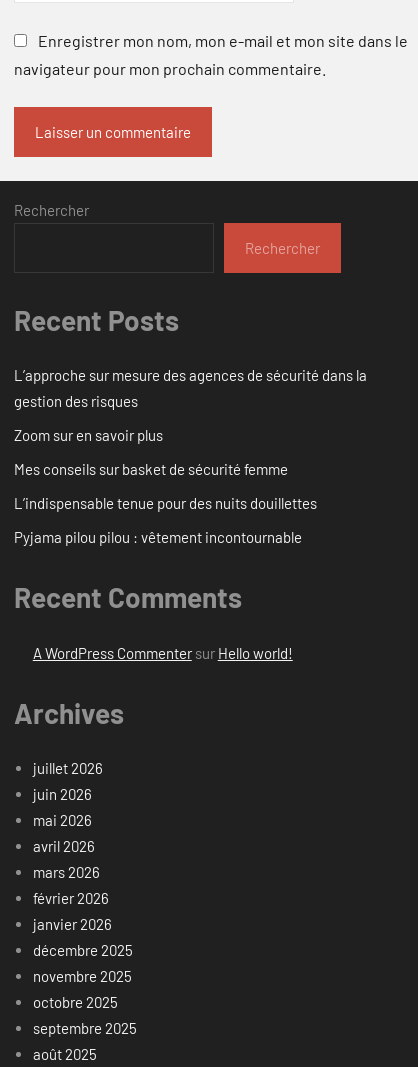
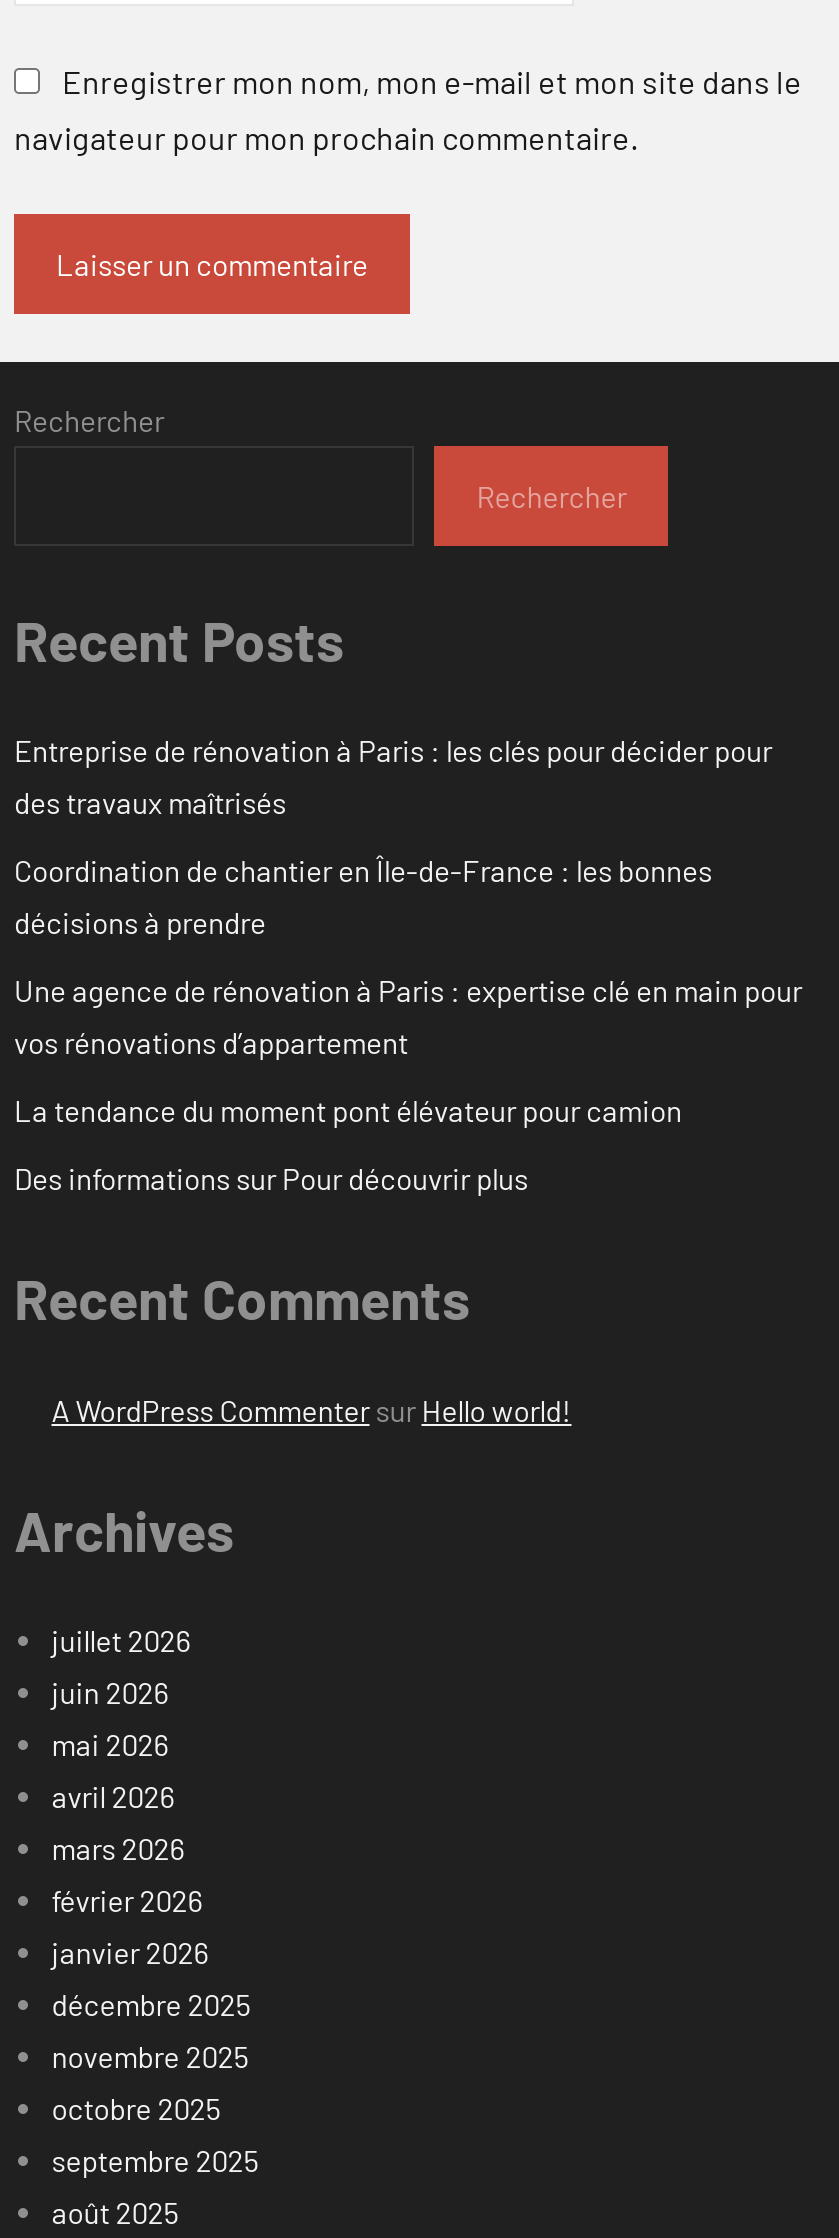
- L’approche sur mesure des agences de sécurité dans la
- gestion des risques
+ Entreprise de rénovation à Paris : les clés pour décider pour
+ des travaux maîtrisés

- Zoom sur en savoir plus
+ Coordination de chantier en Île-de-France : les bonnes
+ décisions à prendre

- Mes conseils sur basket de sécurité femme
+ Une agence de rénovation à Paris : expertise clé en main pour
+ vos rénovations d’appartement

- L’indispensable tenue pour des nuits douillettes
+ La tendance du moment pont élévateur pour camion

- Pyjama pilou pilou : vêtement incontournable
+ Des informations sur Pour découvrir plus
